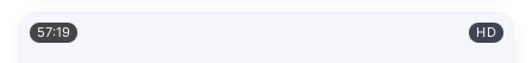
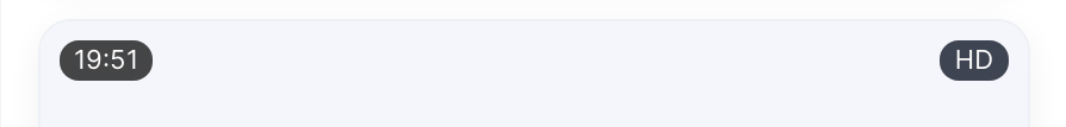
- 57:19
+ 19:51
